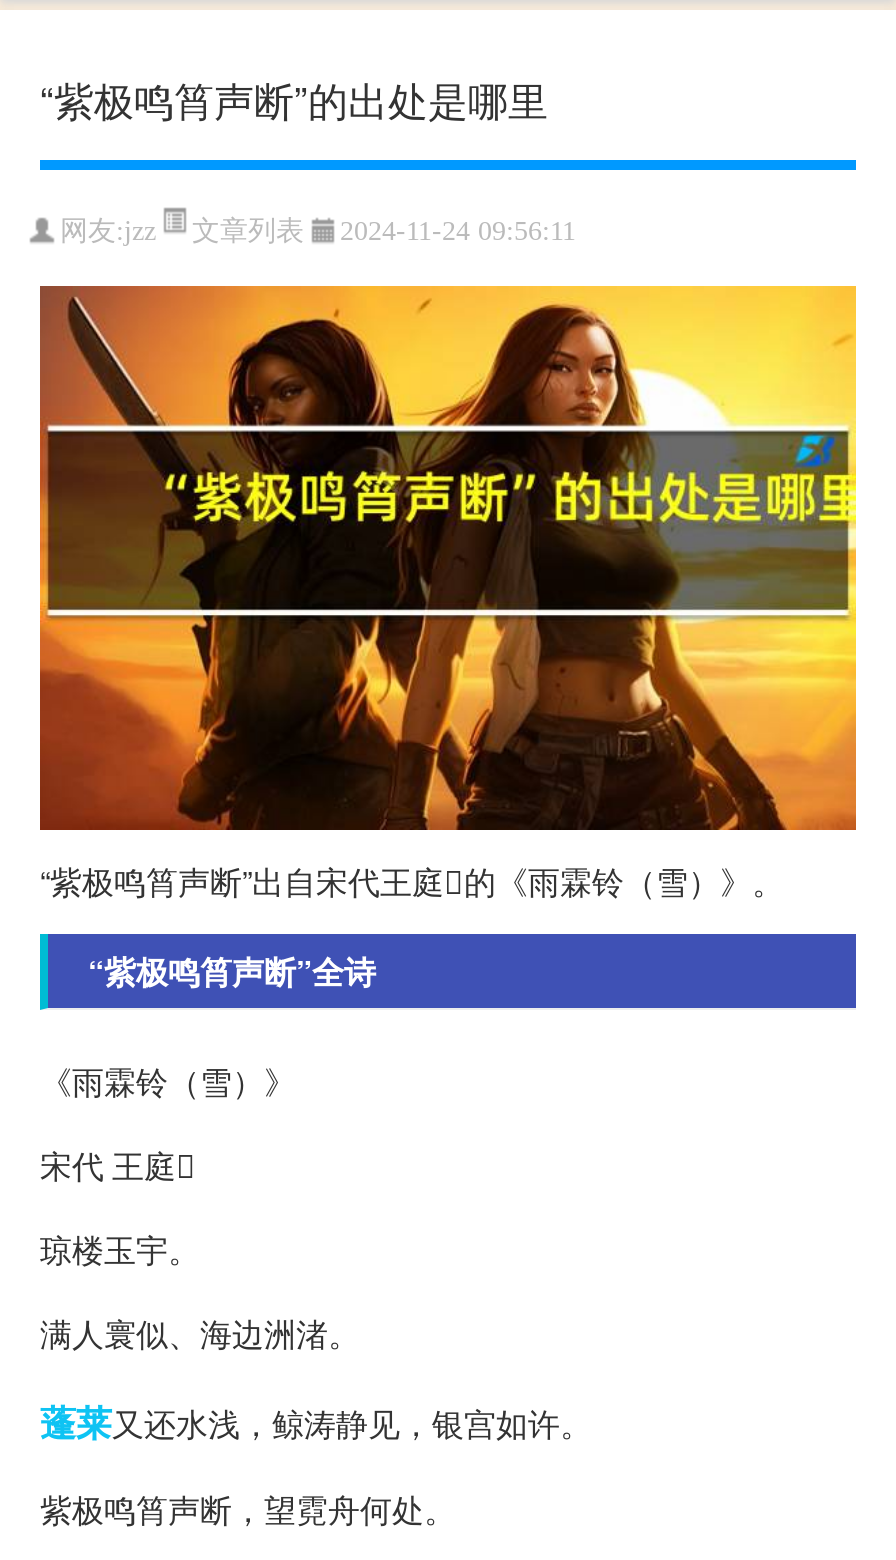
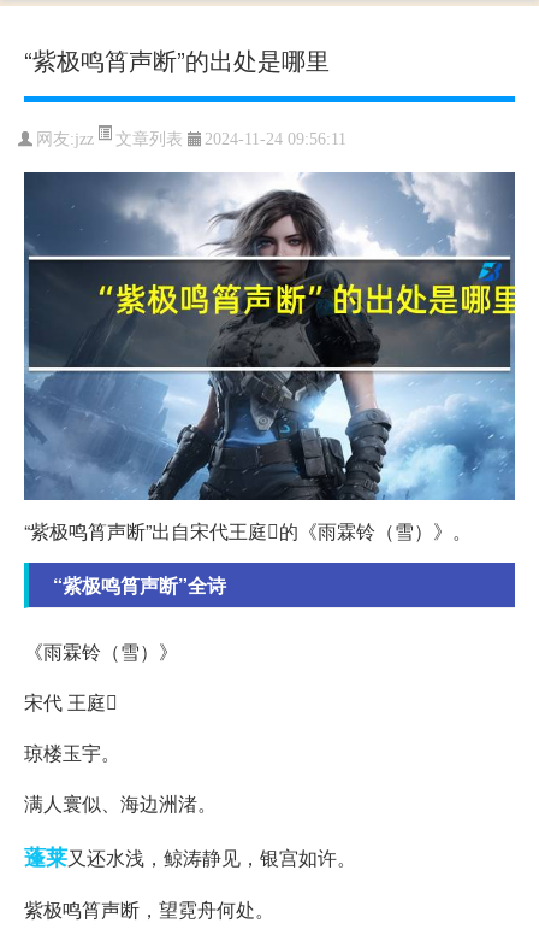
- [image]
+ [image]
